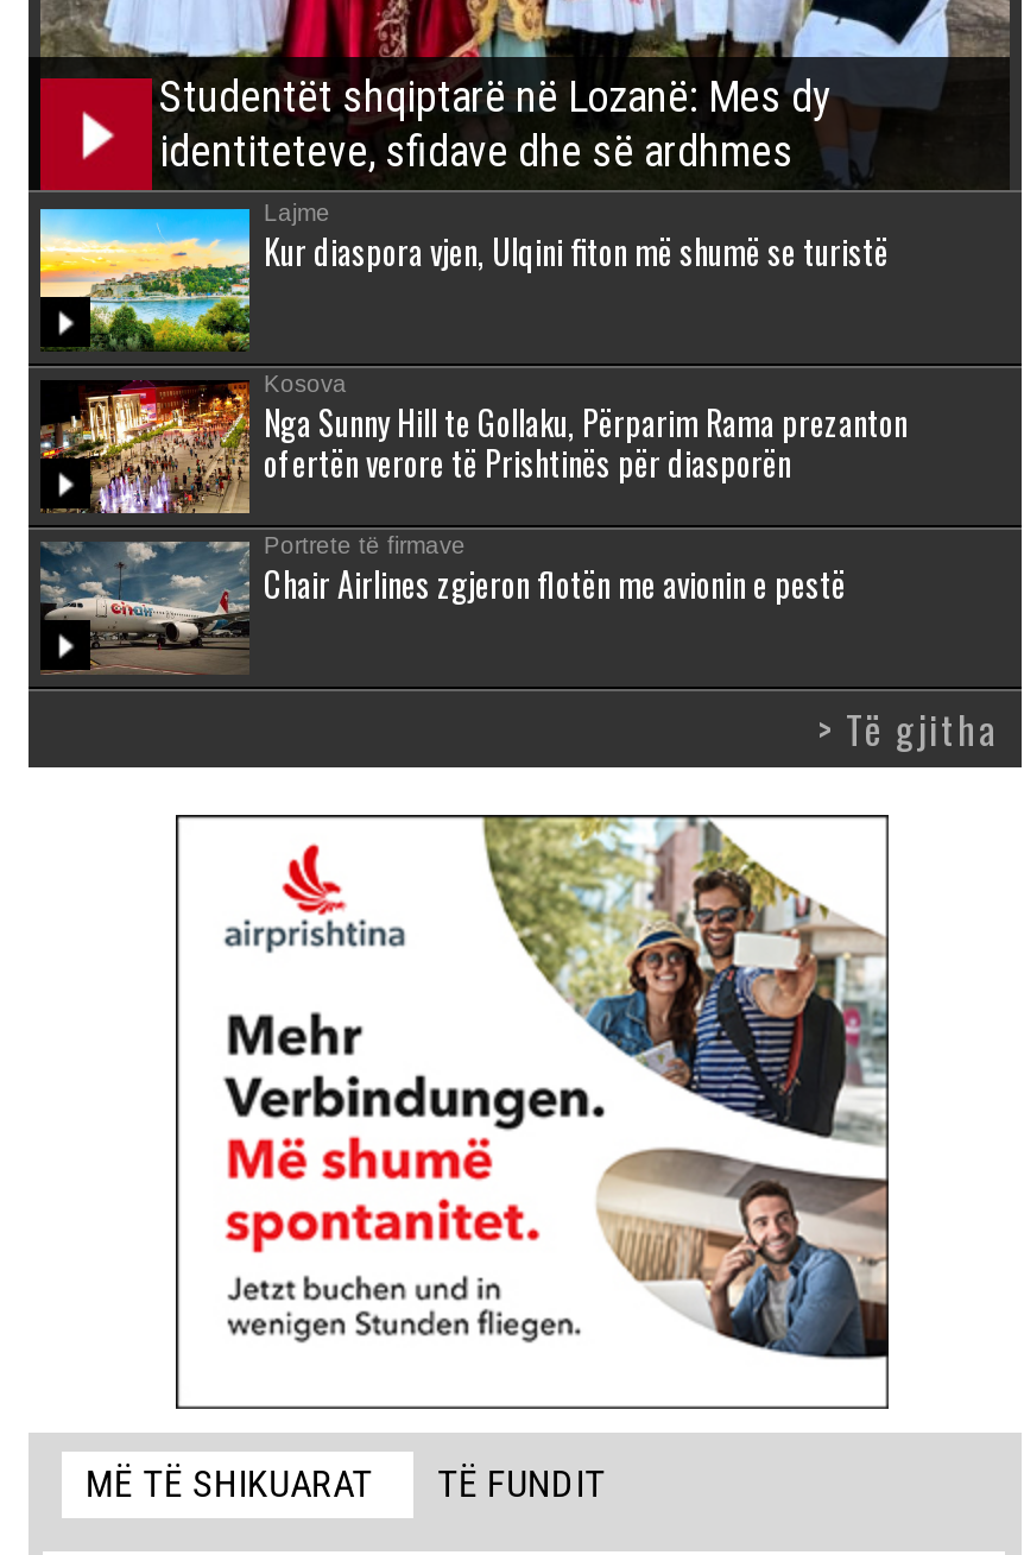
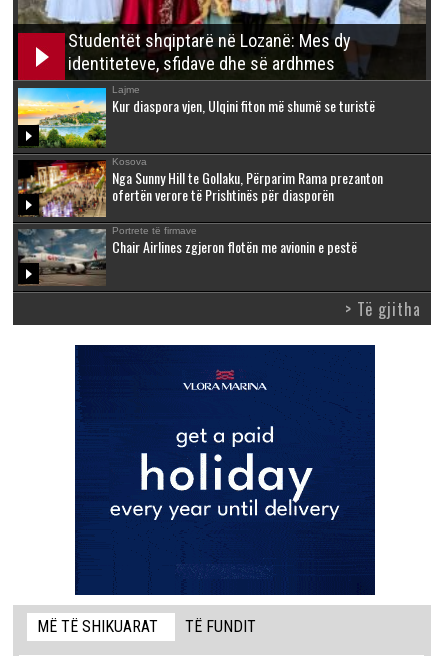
- [image]
+ [image]
